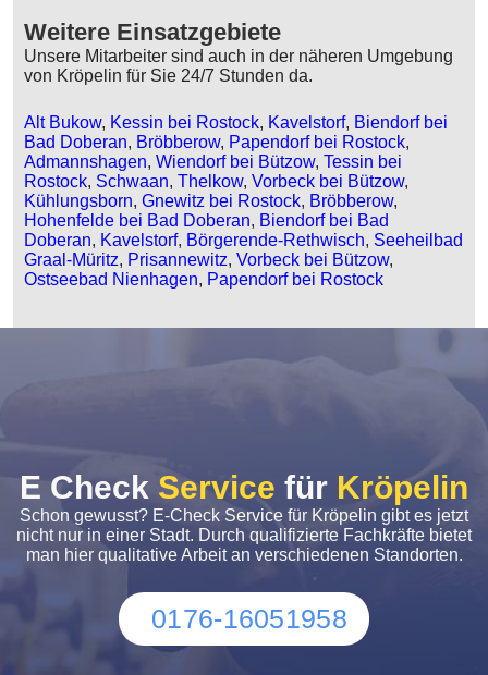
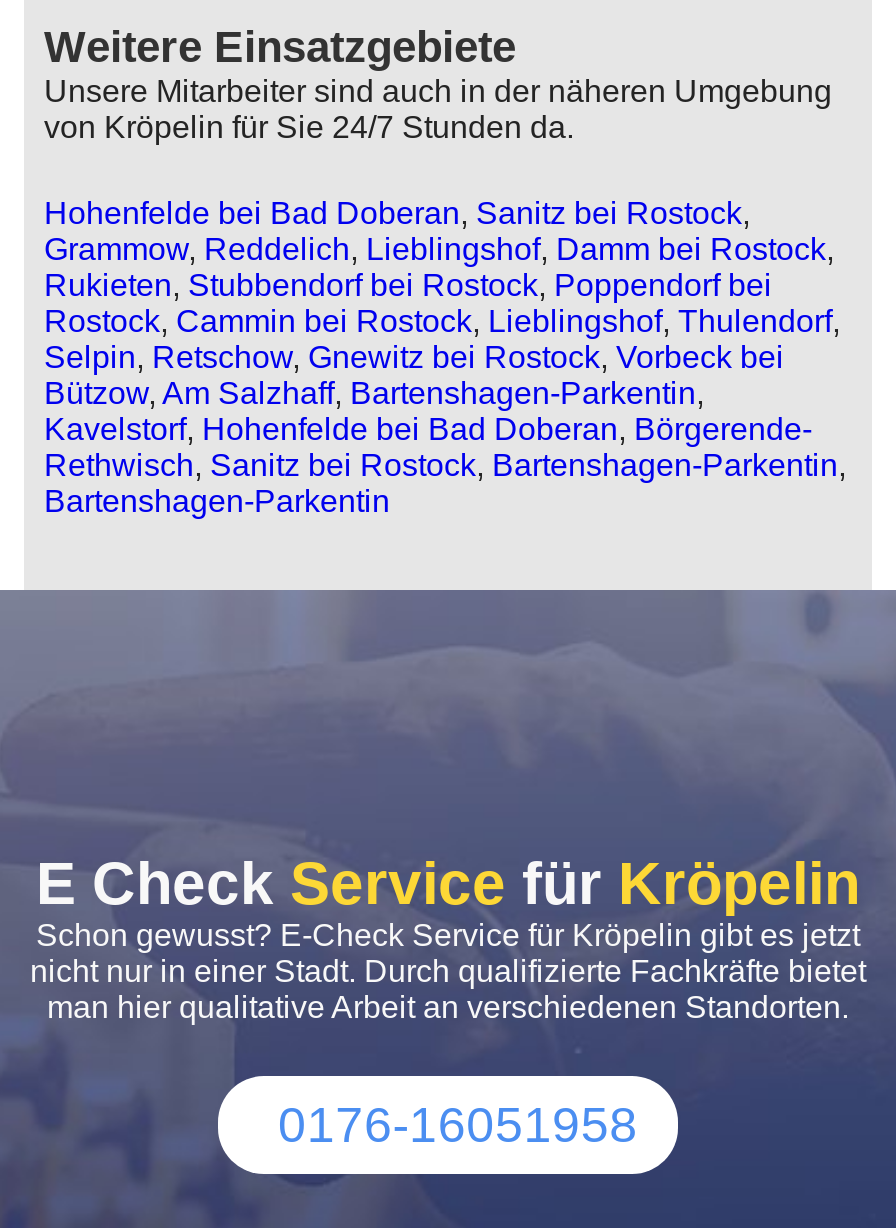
- Alt Bukow, Kessin bei Rostock, Kavelstorf, Biendorf bei
- Bad Doberan, Bröbberow, Papendorf bei Rostock,
- Admannshagen, Wiendorf bei Bützow, Tessin bei
- Rostock, Schwaan, Thelkow, Vorbeck bei Bützow,
- Kühlungsborn, Gnewitz bei Rostock, Bröbberow,
- Hohenfelde bei Bad Doberan, Biendorf bei Bad
- Doberan, Kavelstorf, Börgerende-Rethwisch, Seeheilbad
- Graal-Müritz, Prisannewitz, Vorbeck bei Bützow,
- Ostseebad Nienhagen, Papendorf bei Rostock
+ Hohenfelde bei Bad Doberan, Sanitz bei Rostock,
+ Grammow, Reddelich, Lieblingshof, Damm bei Rostock,
+ Rukieten, Stubbendorf bei Rostock, Poppendorf bei
+ Rostock, Cammin bei Rostock, Lieblingshof, Thulendorf,
+ Selpin, Retschow, Gnewitz bei Rostock, Vorbeck bei
+ Bützow, Am Salzhaff, Bartenshagen-Parkentin,
+ Kavelstorf, Hohenfelde bei Bad Doberan, Börgerende-
+ Rethwisch, Sanitz bei Rostock, Bartenshagen-Parkentin,
+ Bartenshagen-Parkentin
